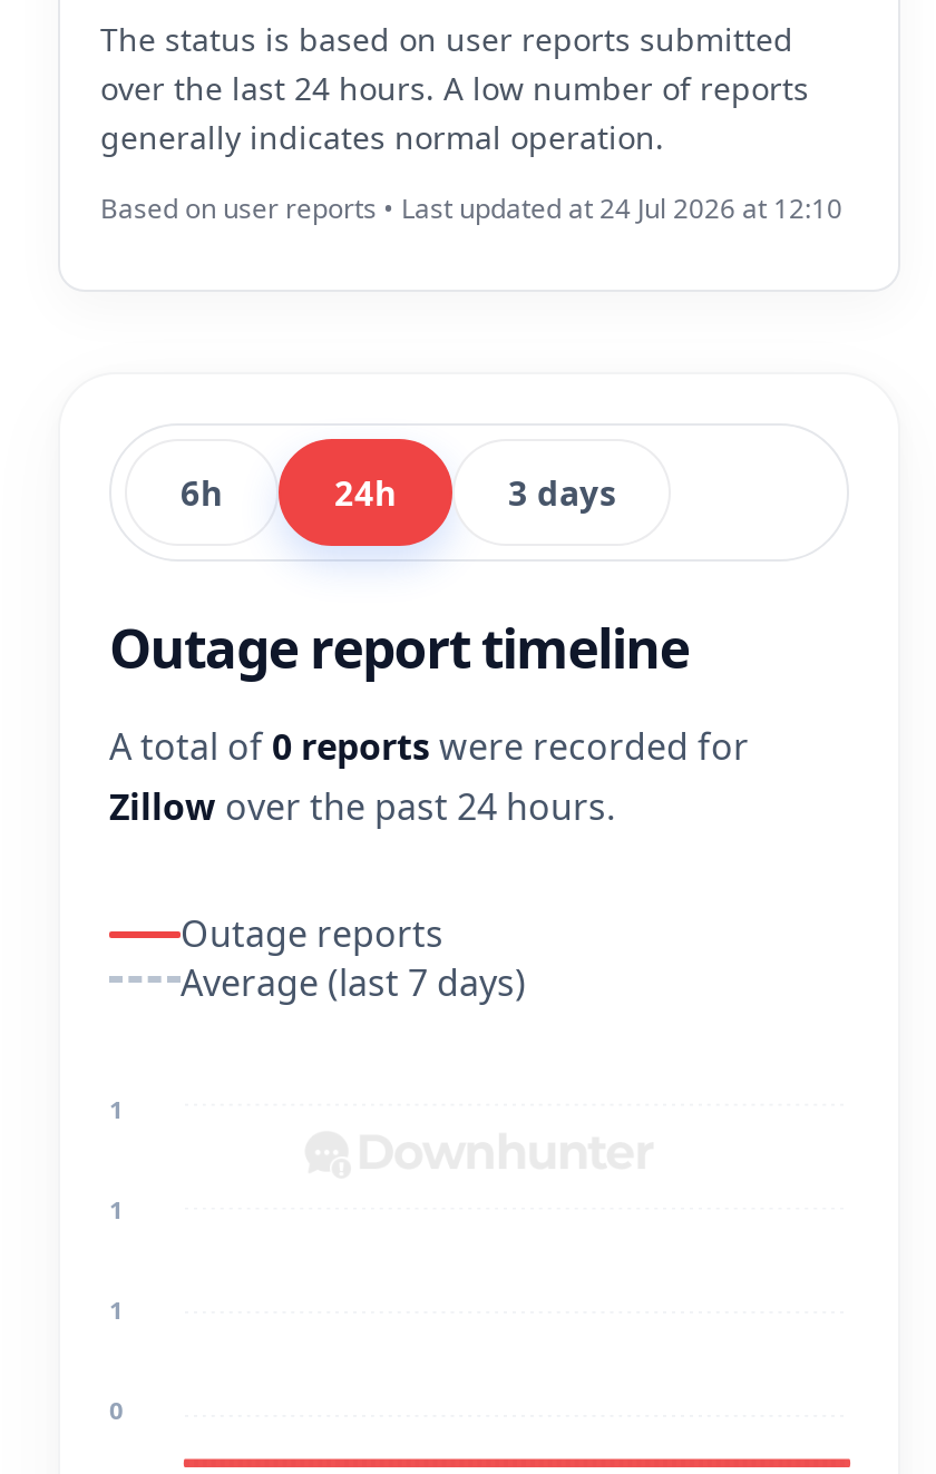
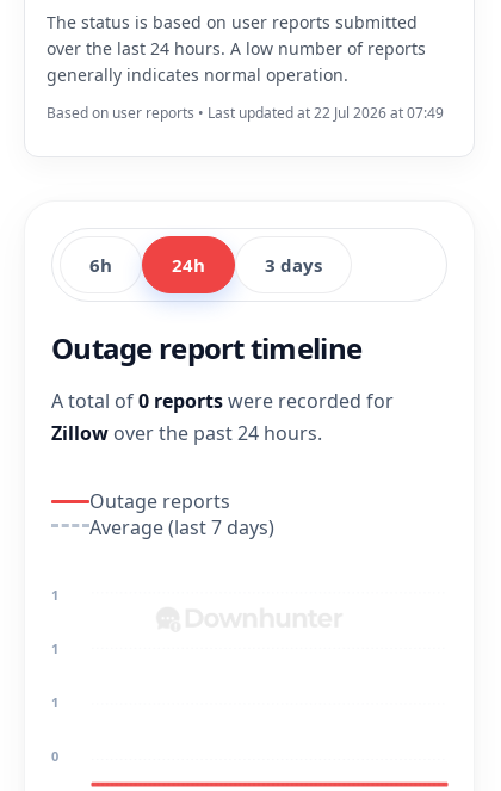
- Based on user reports • Last updated at 24 Jul 2026 at 12:10
+ Based on user reports • Last updated at 22 Jul 2026 at 07:49
